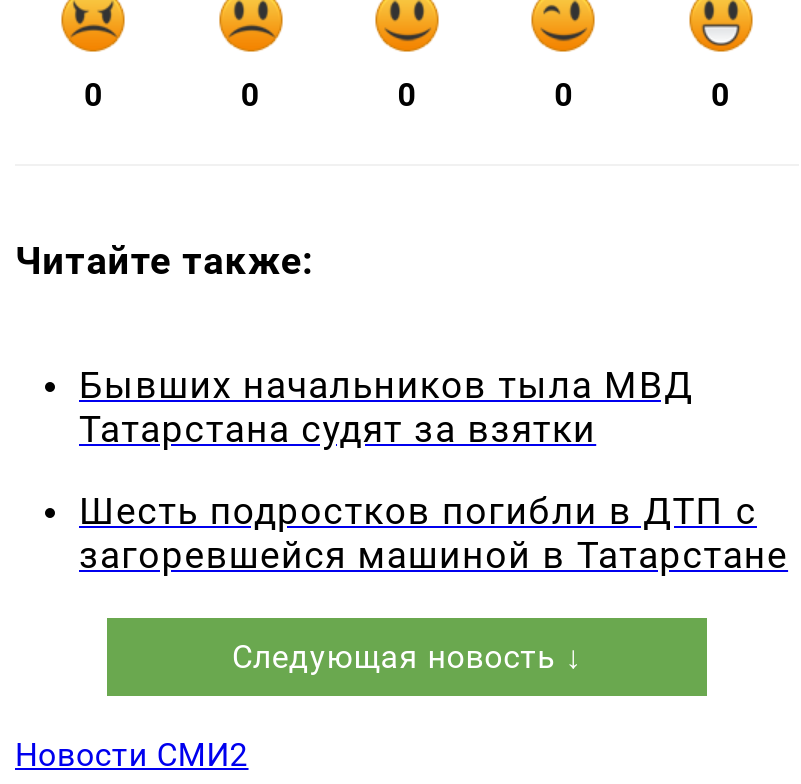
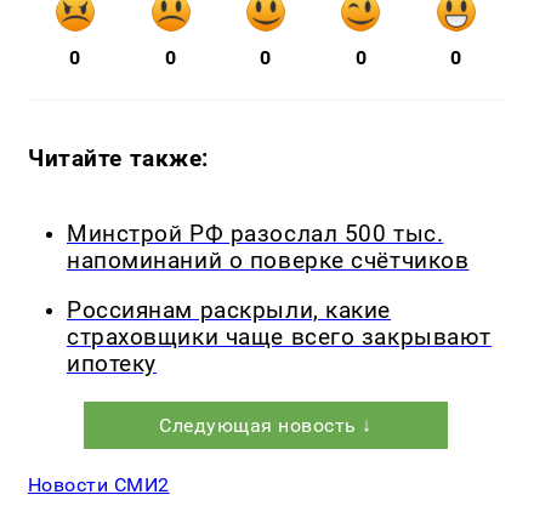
- Бывших начальников тыла МВД
- Татарстана судят за взятки
+ Минстрой РФ разослал 500 тыс.
+ напоминаний о поверке счётчиков

- Шесть подростков погибли в ДТП с
- загоревшейся машиной в Татарстане
+ Россиянам раскрыли, какие
+ страховщики чаще всего закрывают
+ ипотеку
